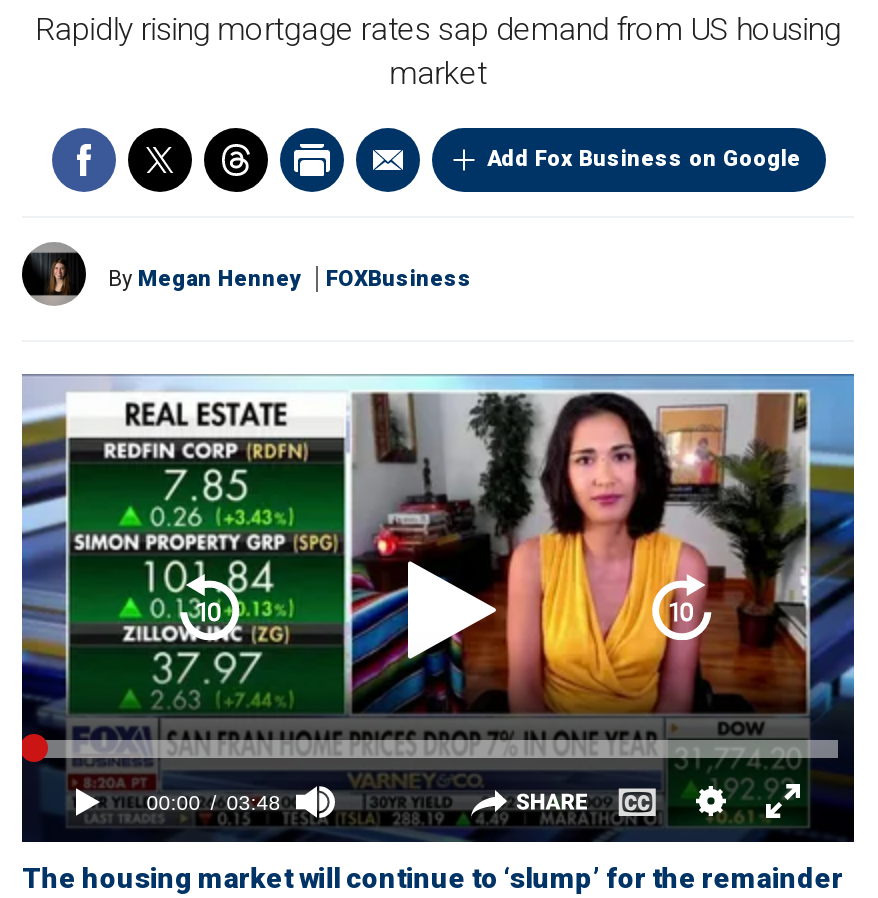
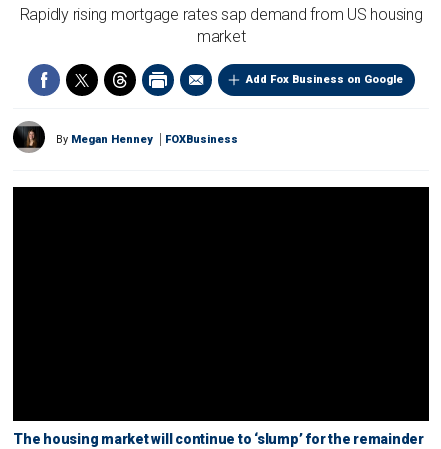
- [image]
